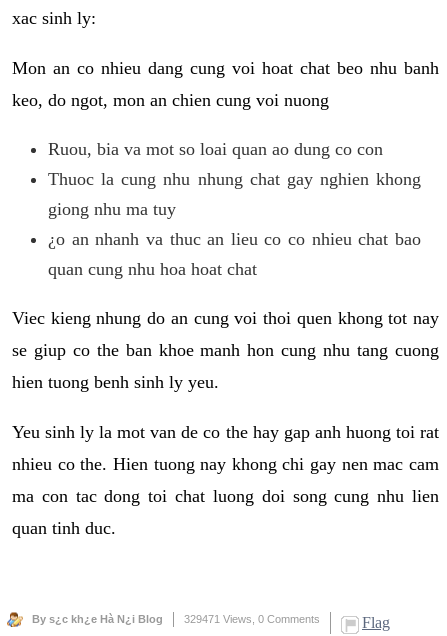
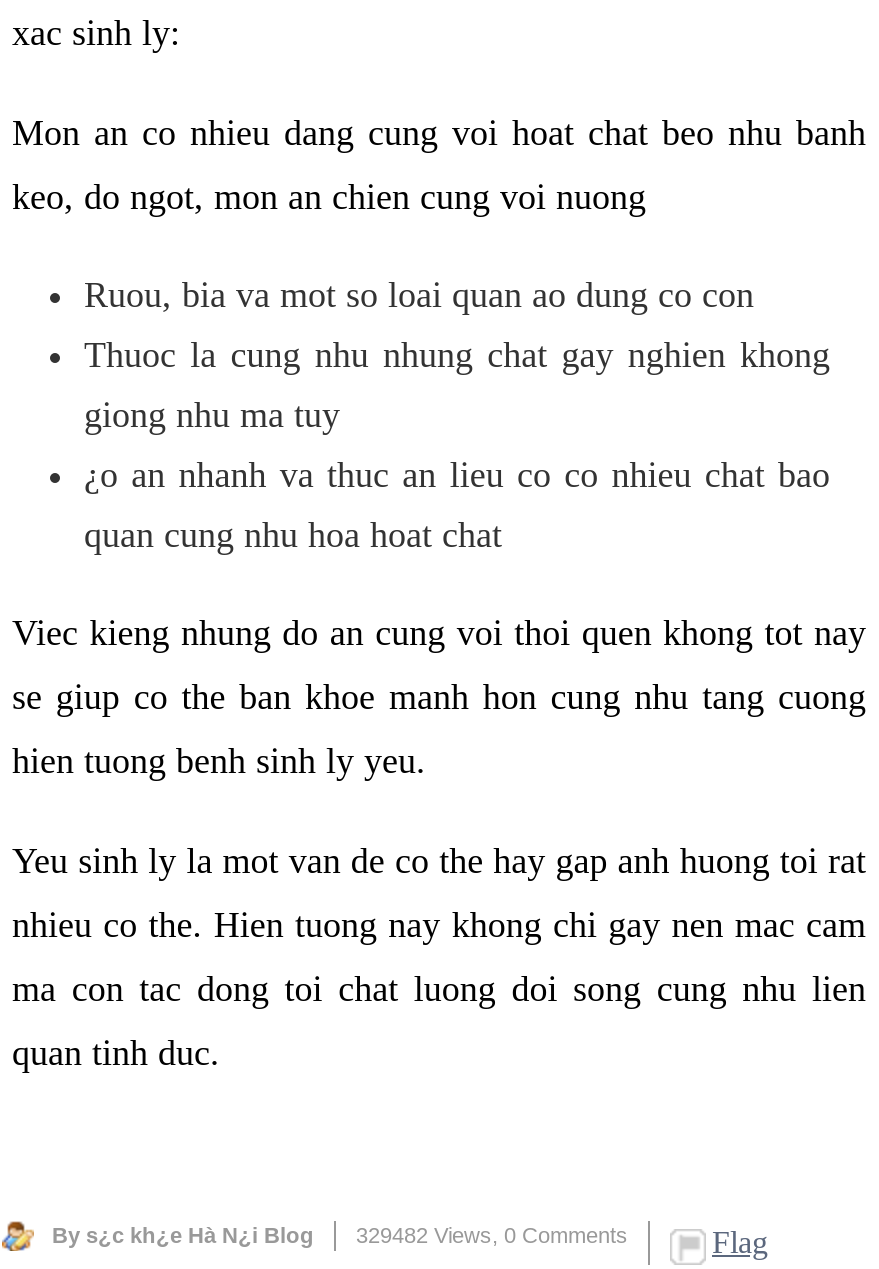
- 329471 Views, 0 Comments
+ 329482 Views, 0 Comments
